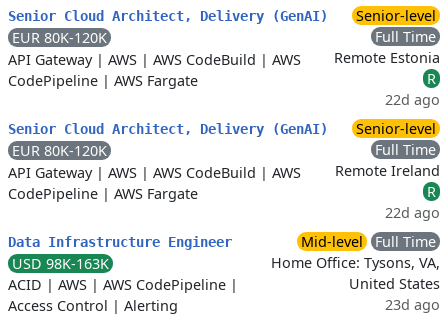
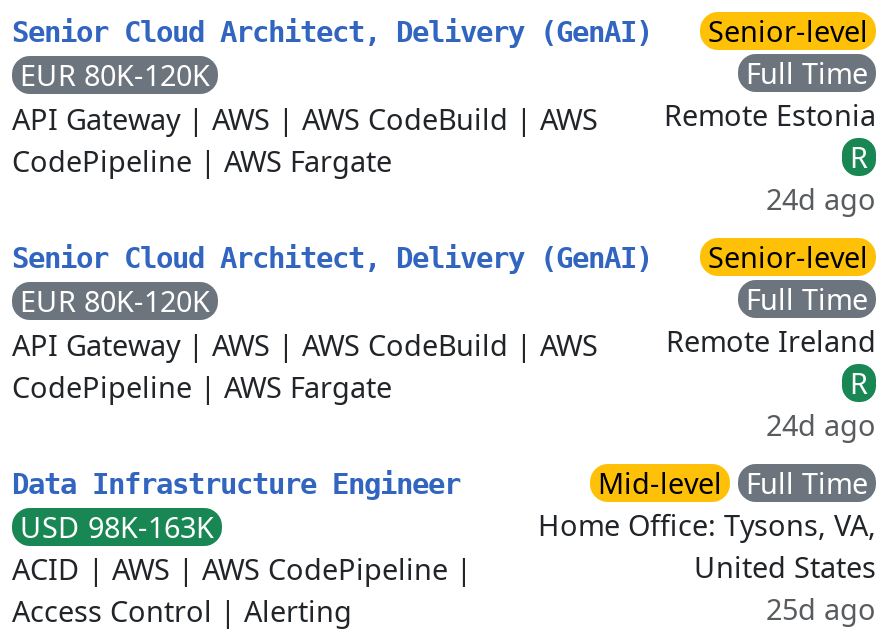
- 22d ago
+ 24d ago

- 22d ago
+ 24d ago

- 23d ago
+ 25d ago
